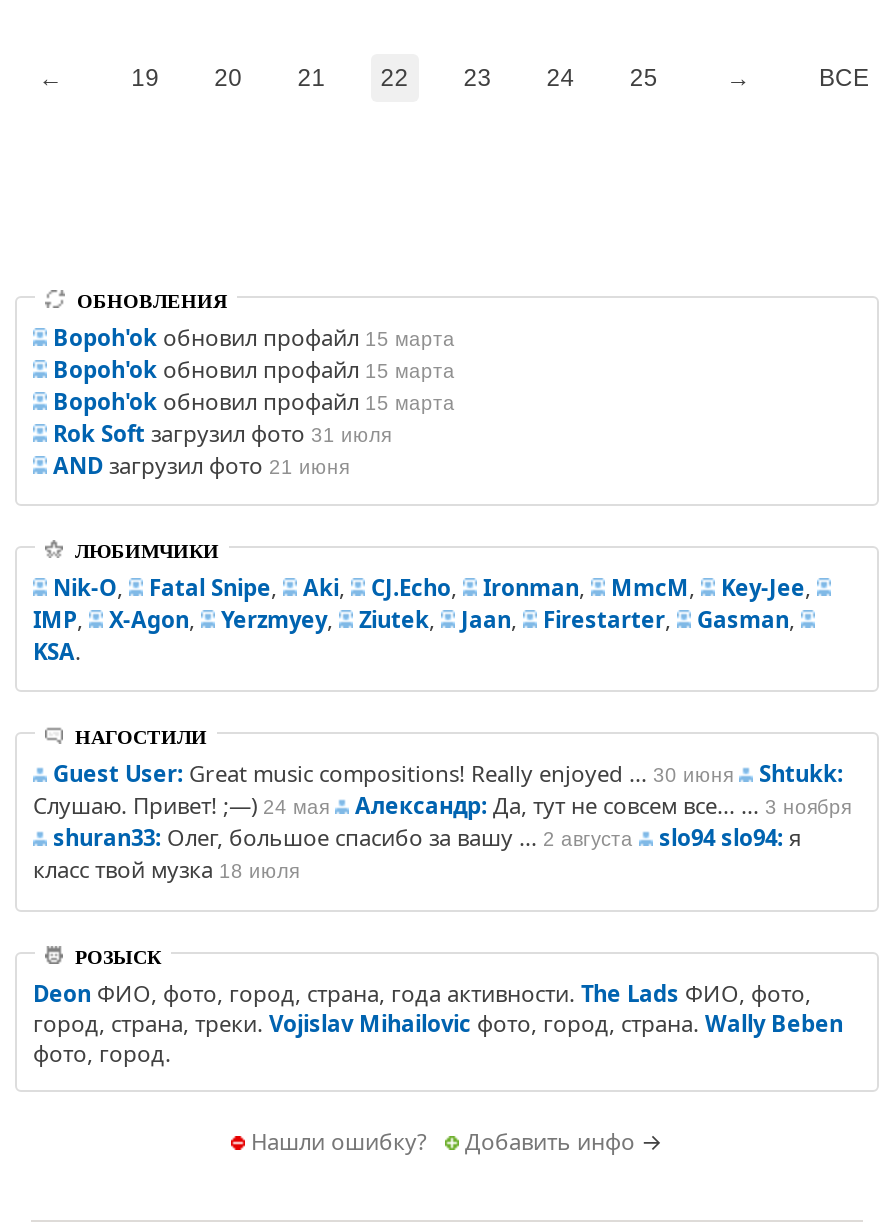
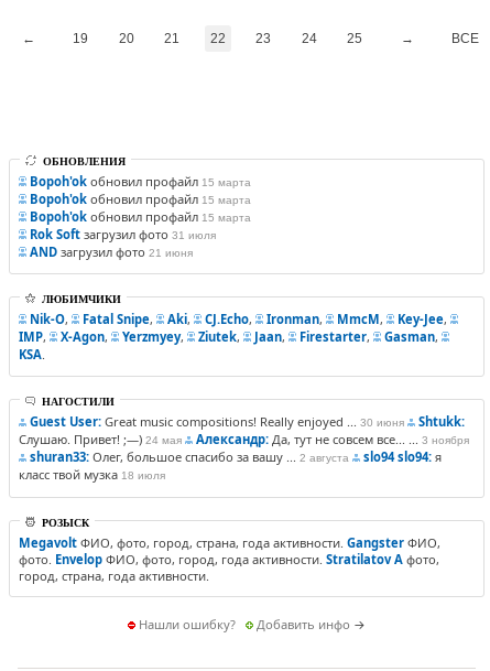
- Deon ФИО, фото, город, страна, года активности. The Lads ФИО, фото,
- город, страна, треки. Vojislav Mihailovic фото, город, страна. Wally Beben
- фото, город.
+ Megavolt ФИО, фото, город, страна, года активности. Gangster ФИО,
+ фото. Envelop ФИО, фото, город, года активности. Stratilatov A фото,
+ город, страна, года активности.
